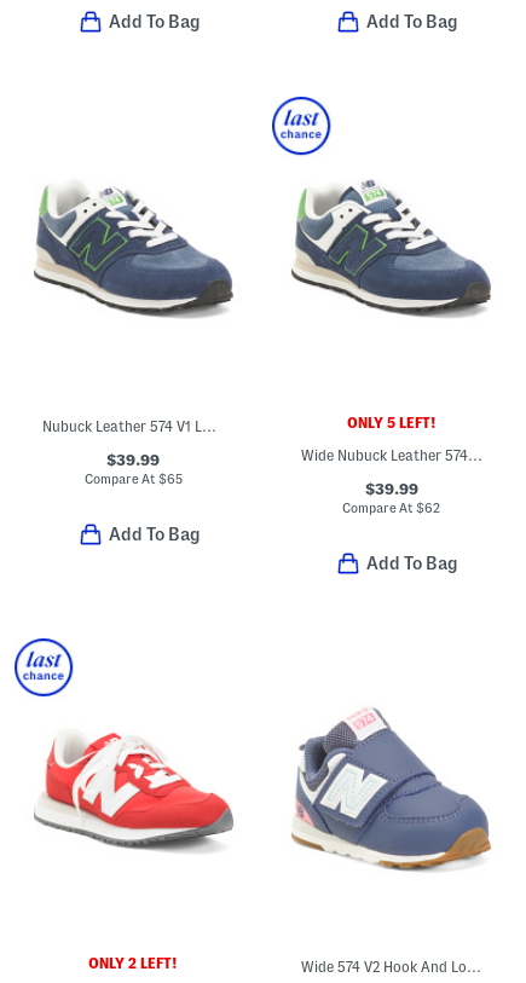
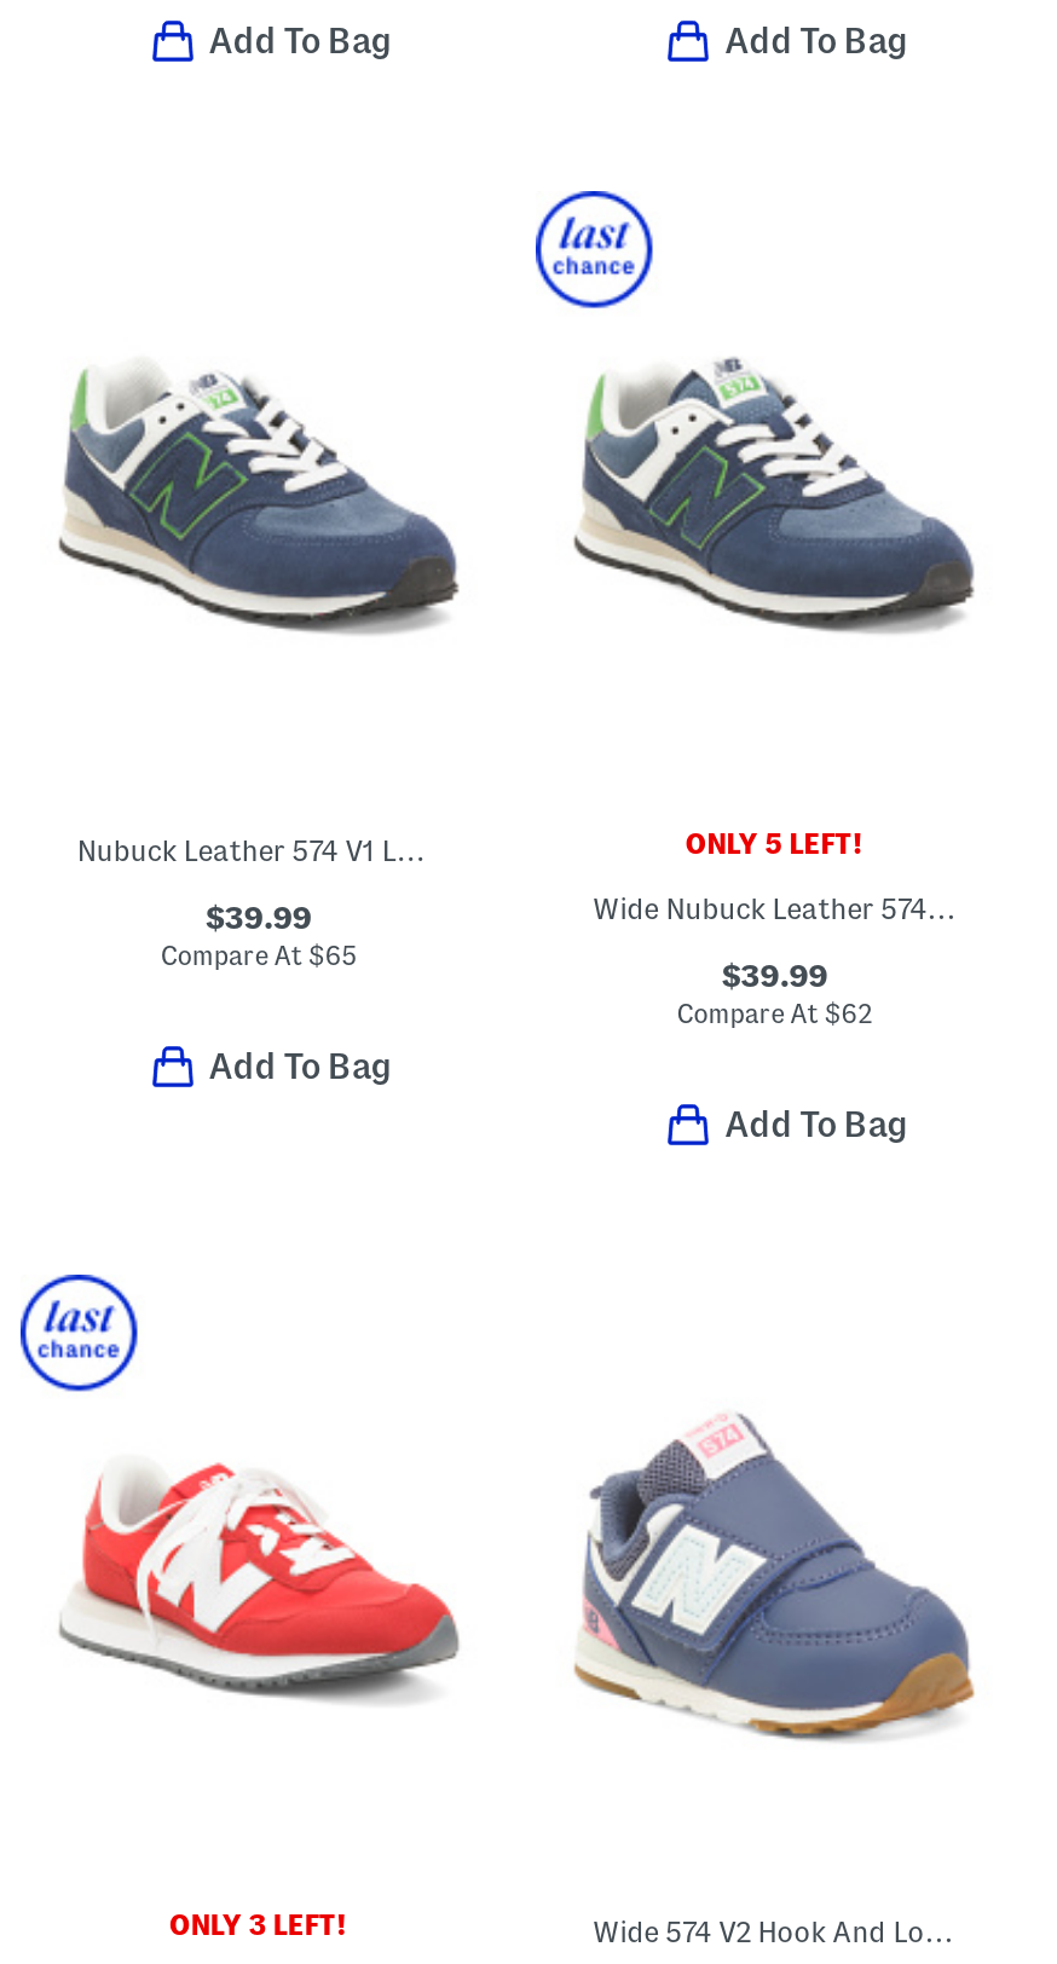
- ONLY 2 LEFT!
+ ONLY 3 LEFT!
